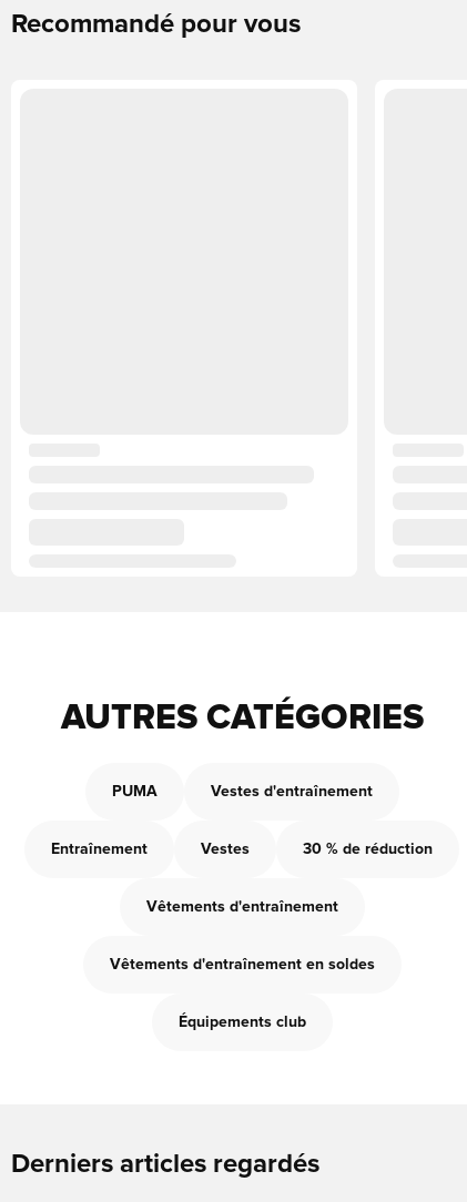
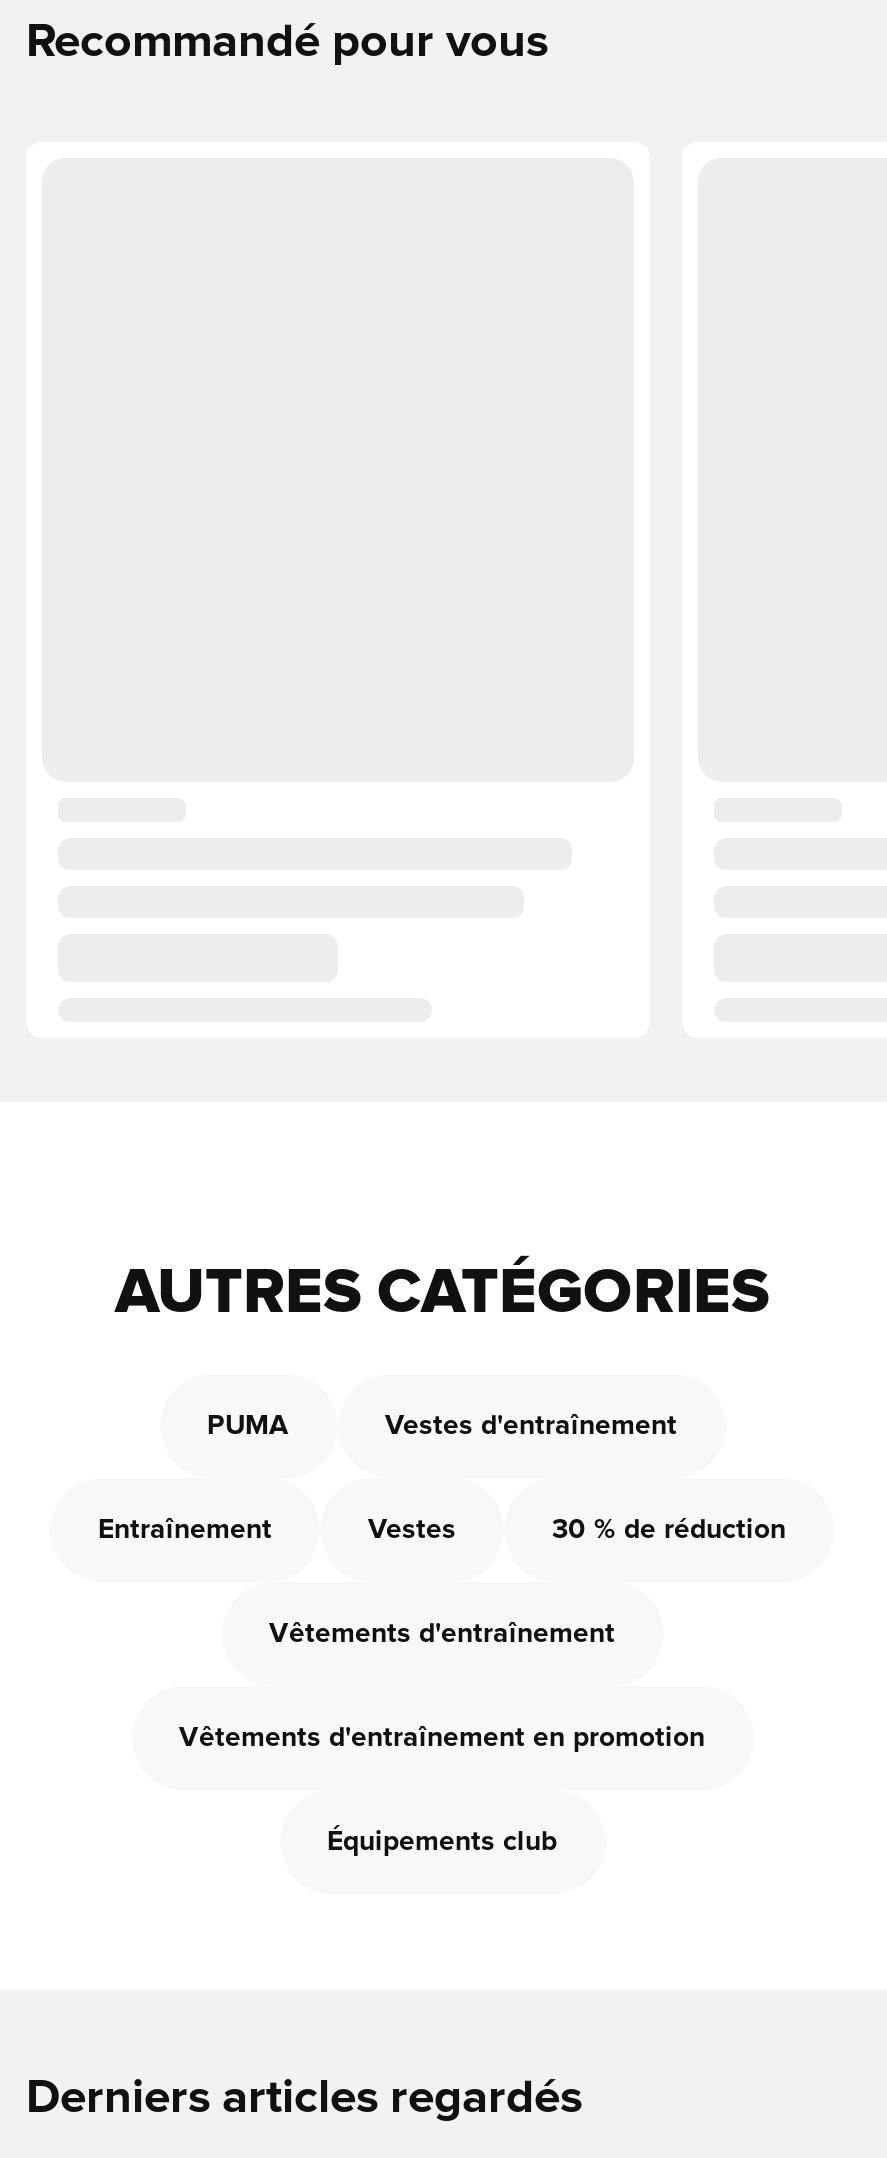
- Vêtements d'entraînement en soldes
+ Vêtements d'entraînement en promotion
